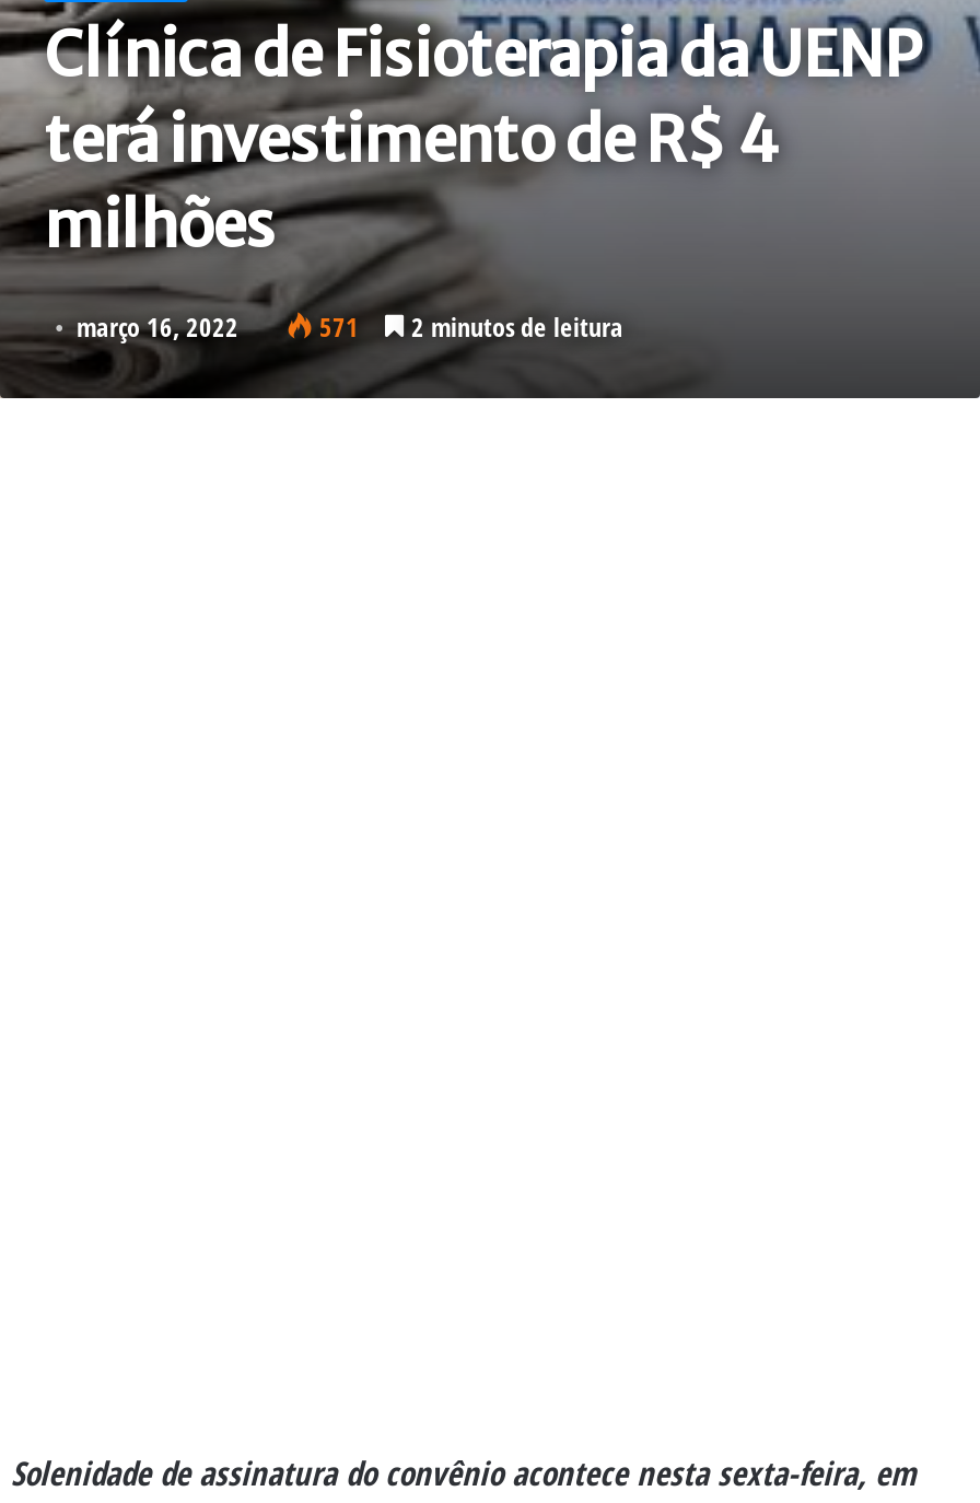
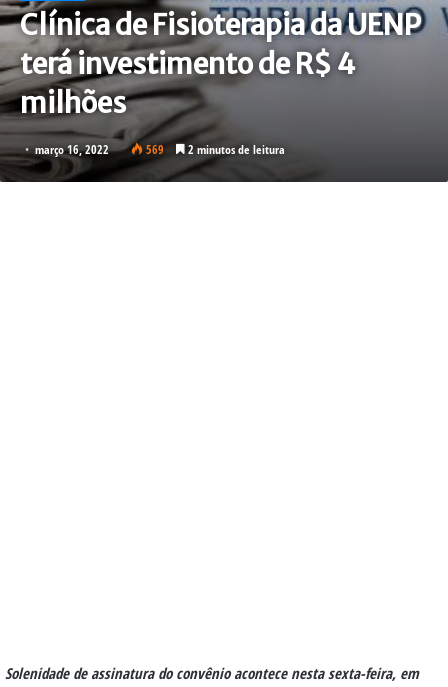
- março 16, 2022 571 2 minutos de leitura
+ março 16, 2022 569 2 minutos de leitura
